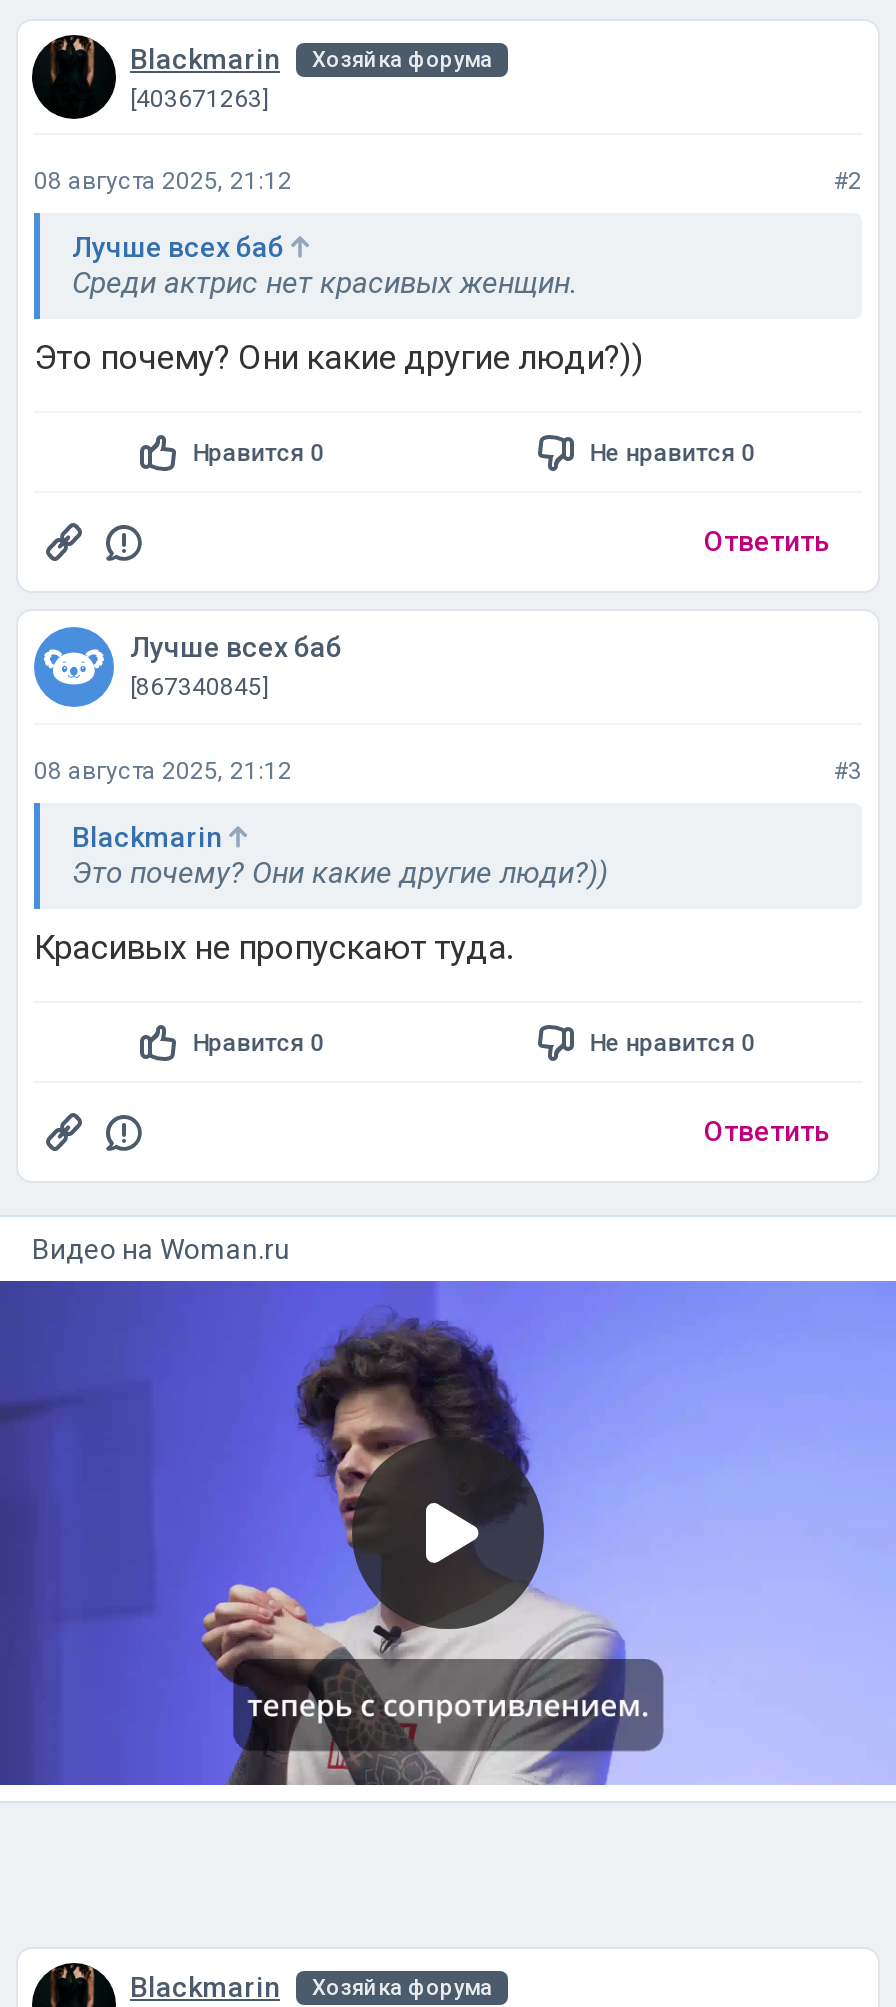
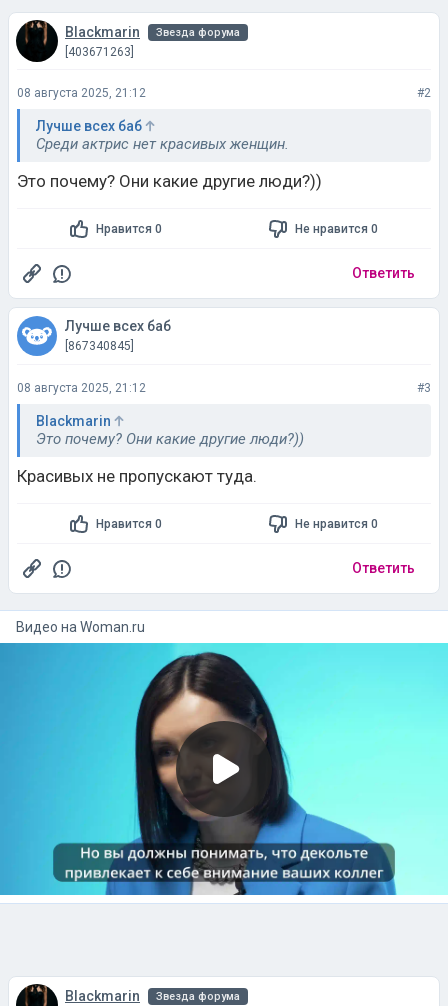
- Хозяйка форума
+ Звезда форума

- [image]
+ [image]

- Хозяйка форума
+ Звезда форума
